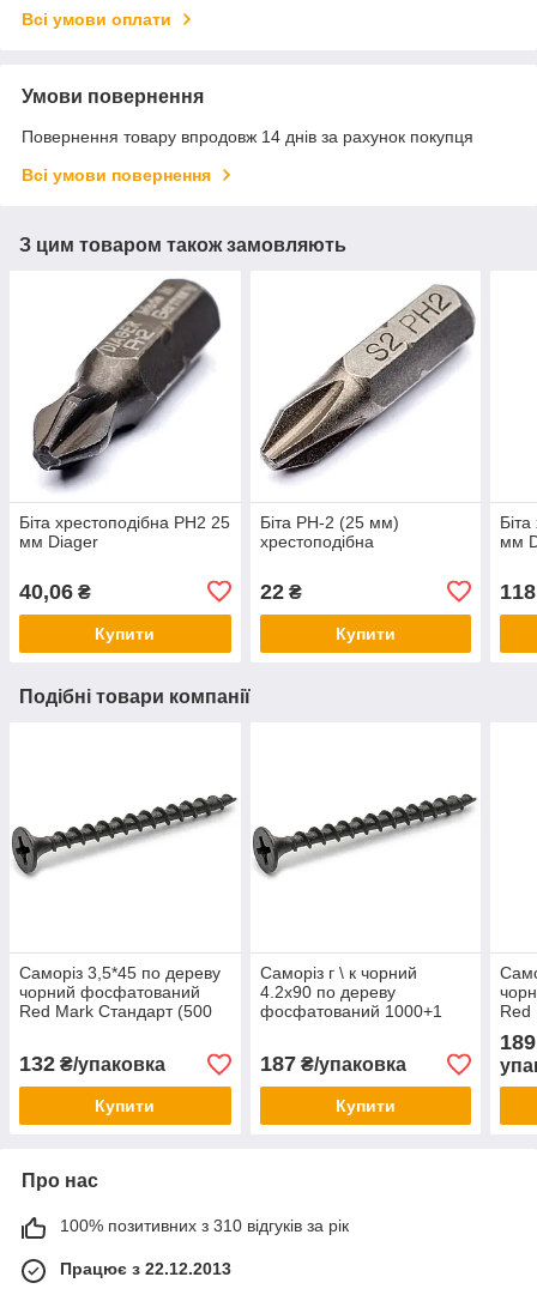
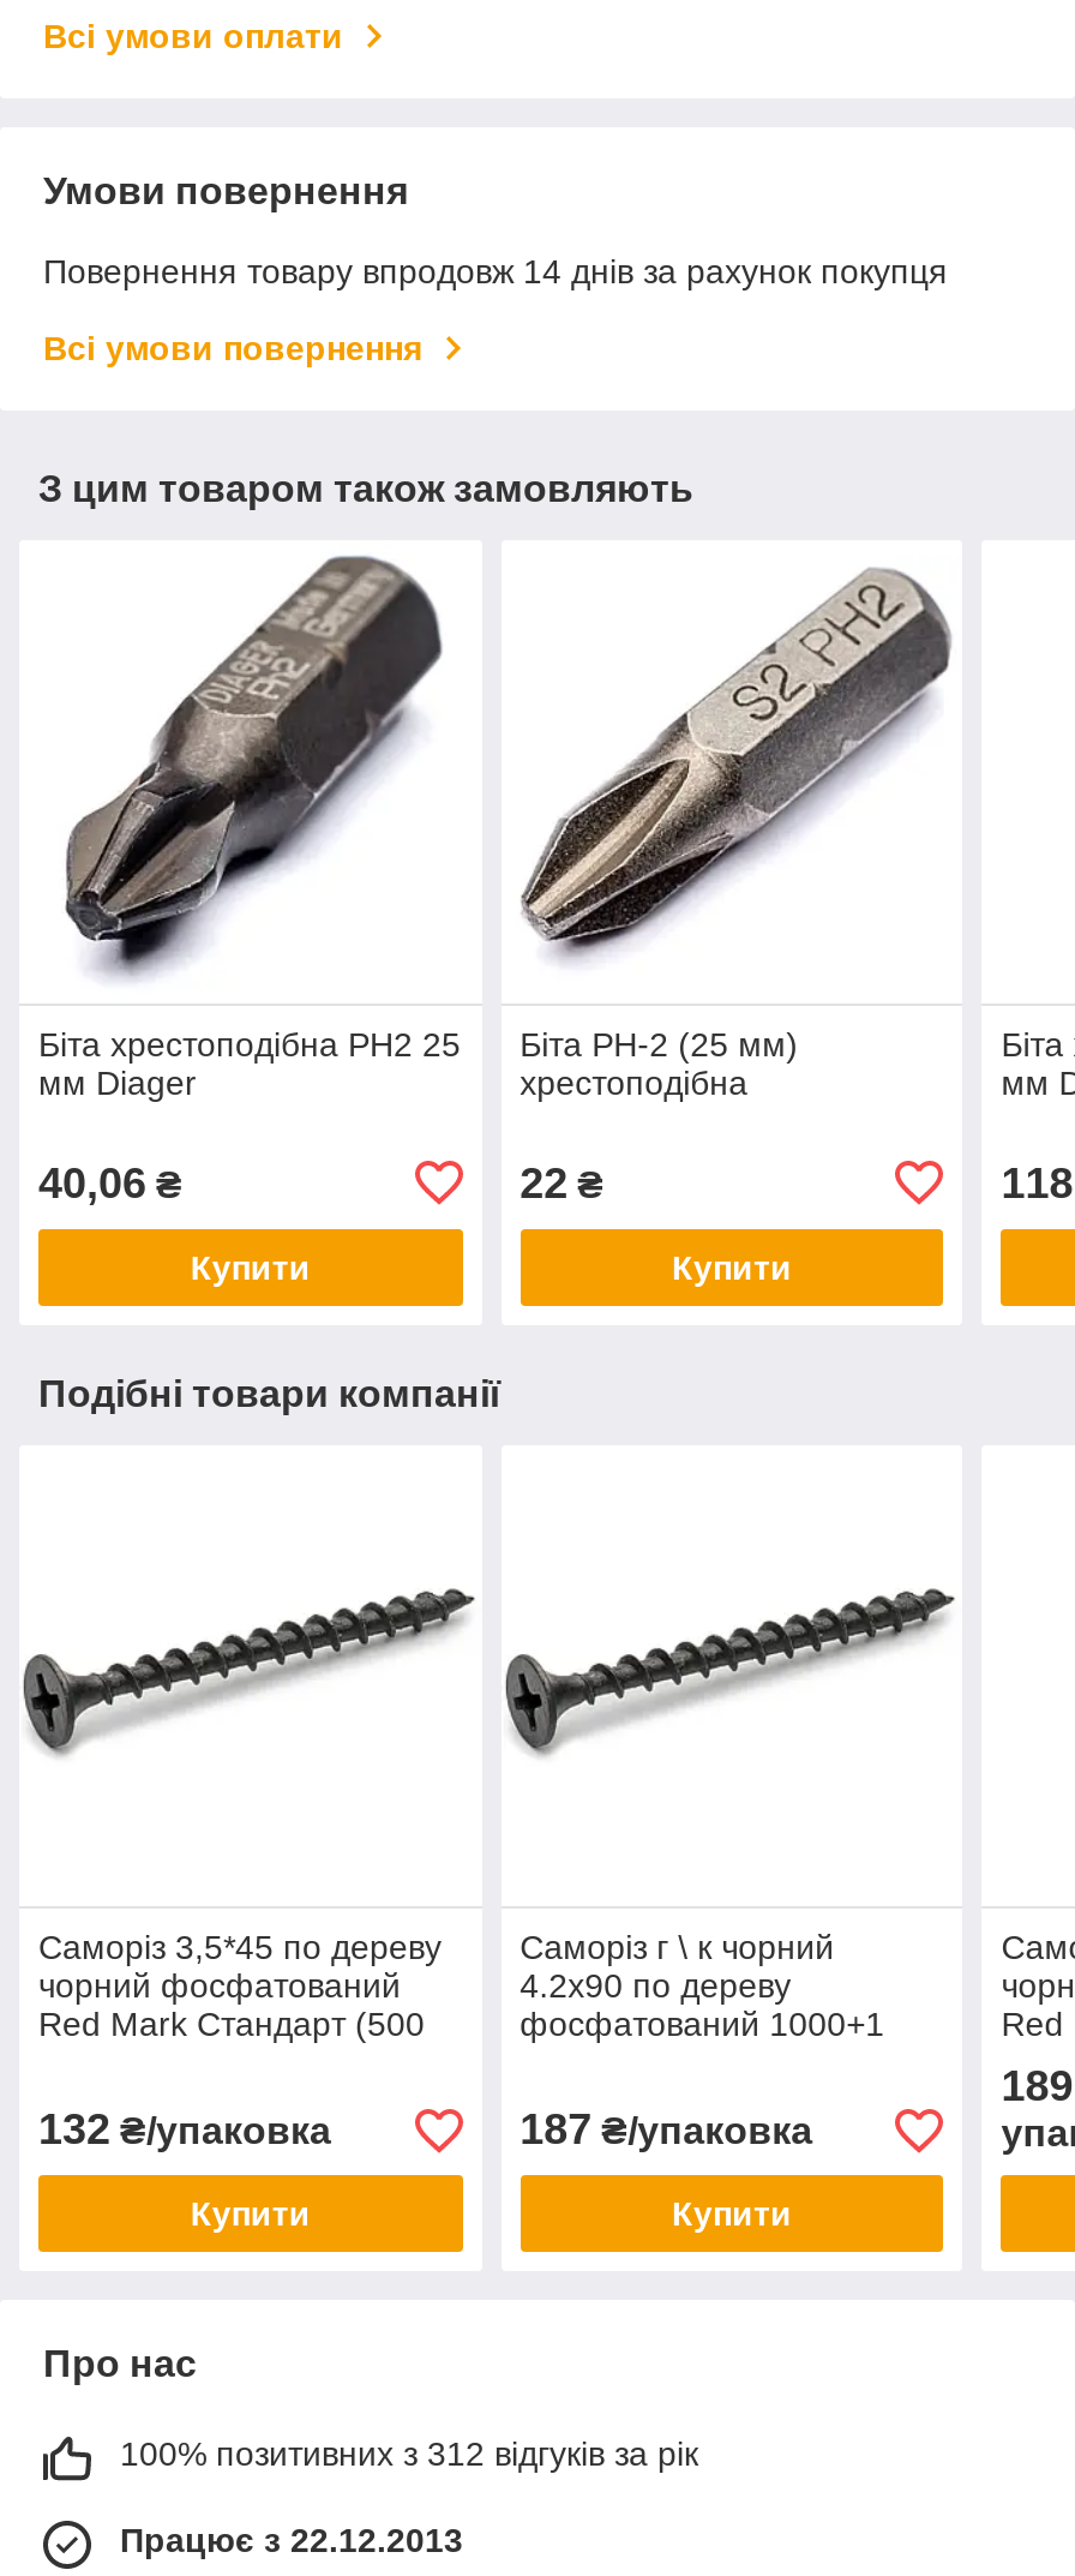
- 100% позитивних з 310 відгуків за рік
+ 100% позитивних з 312 відгуків за рік
